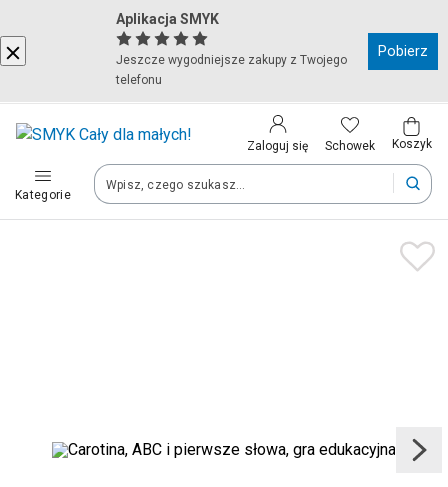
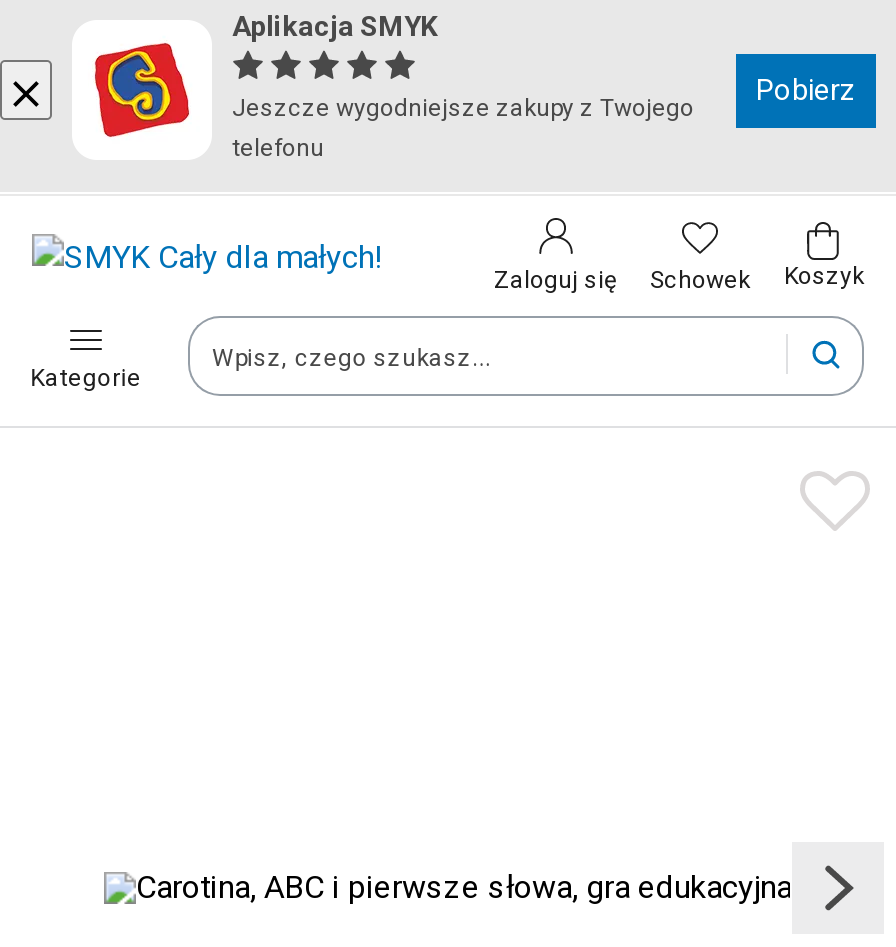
+ [image]
